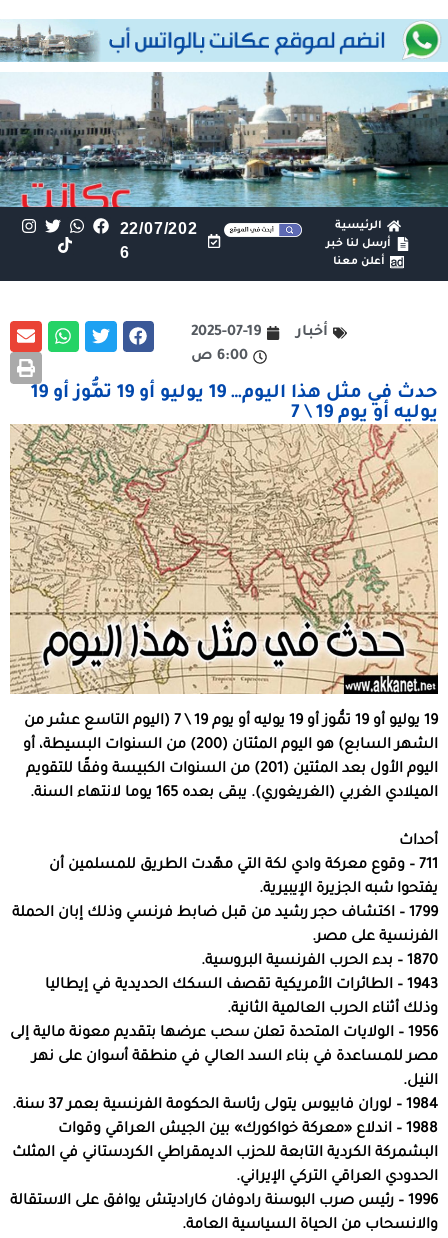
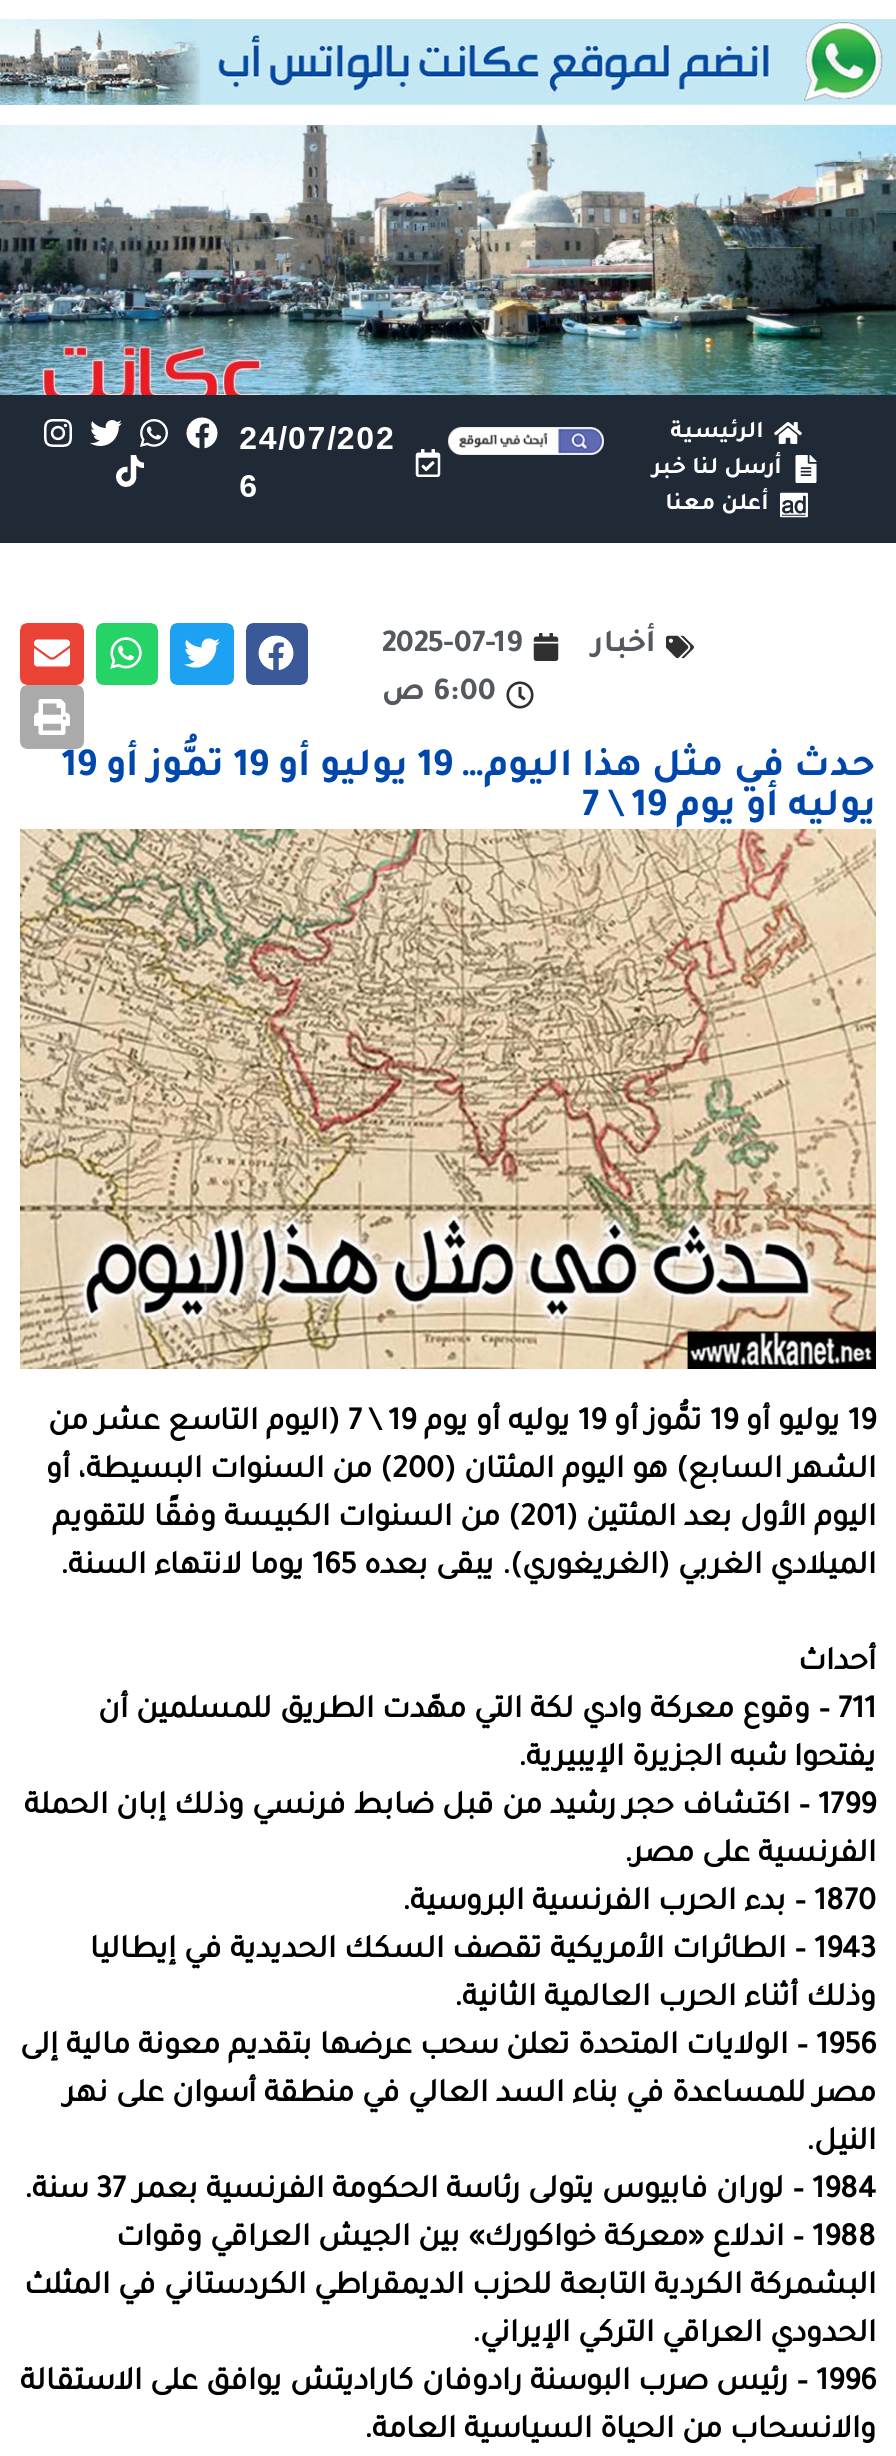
- 22/07/202
+ 24/07/202
